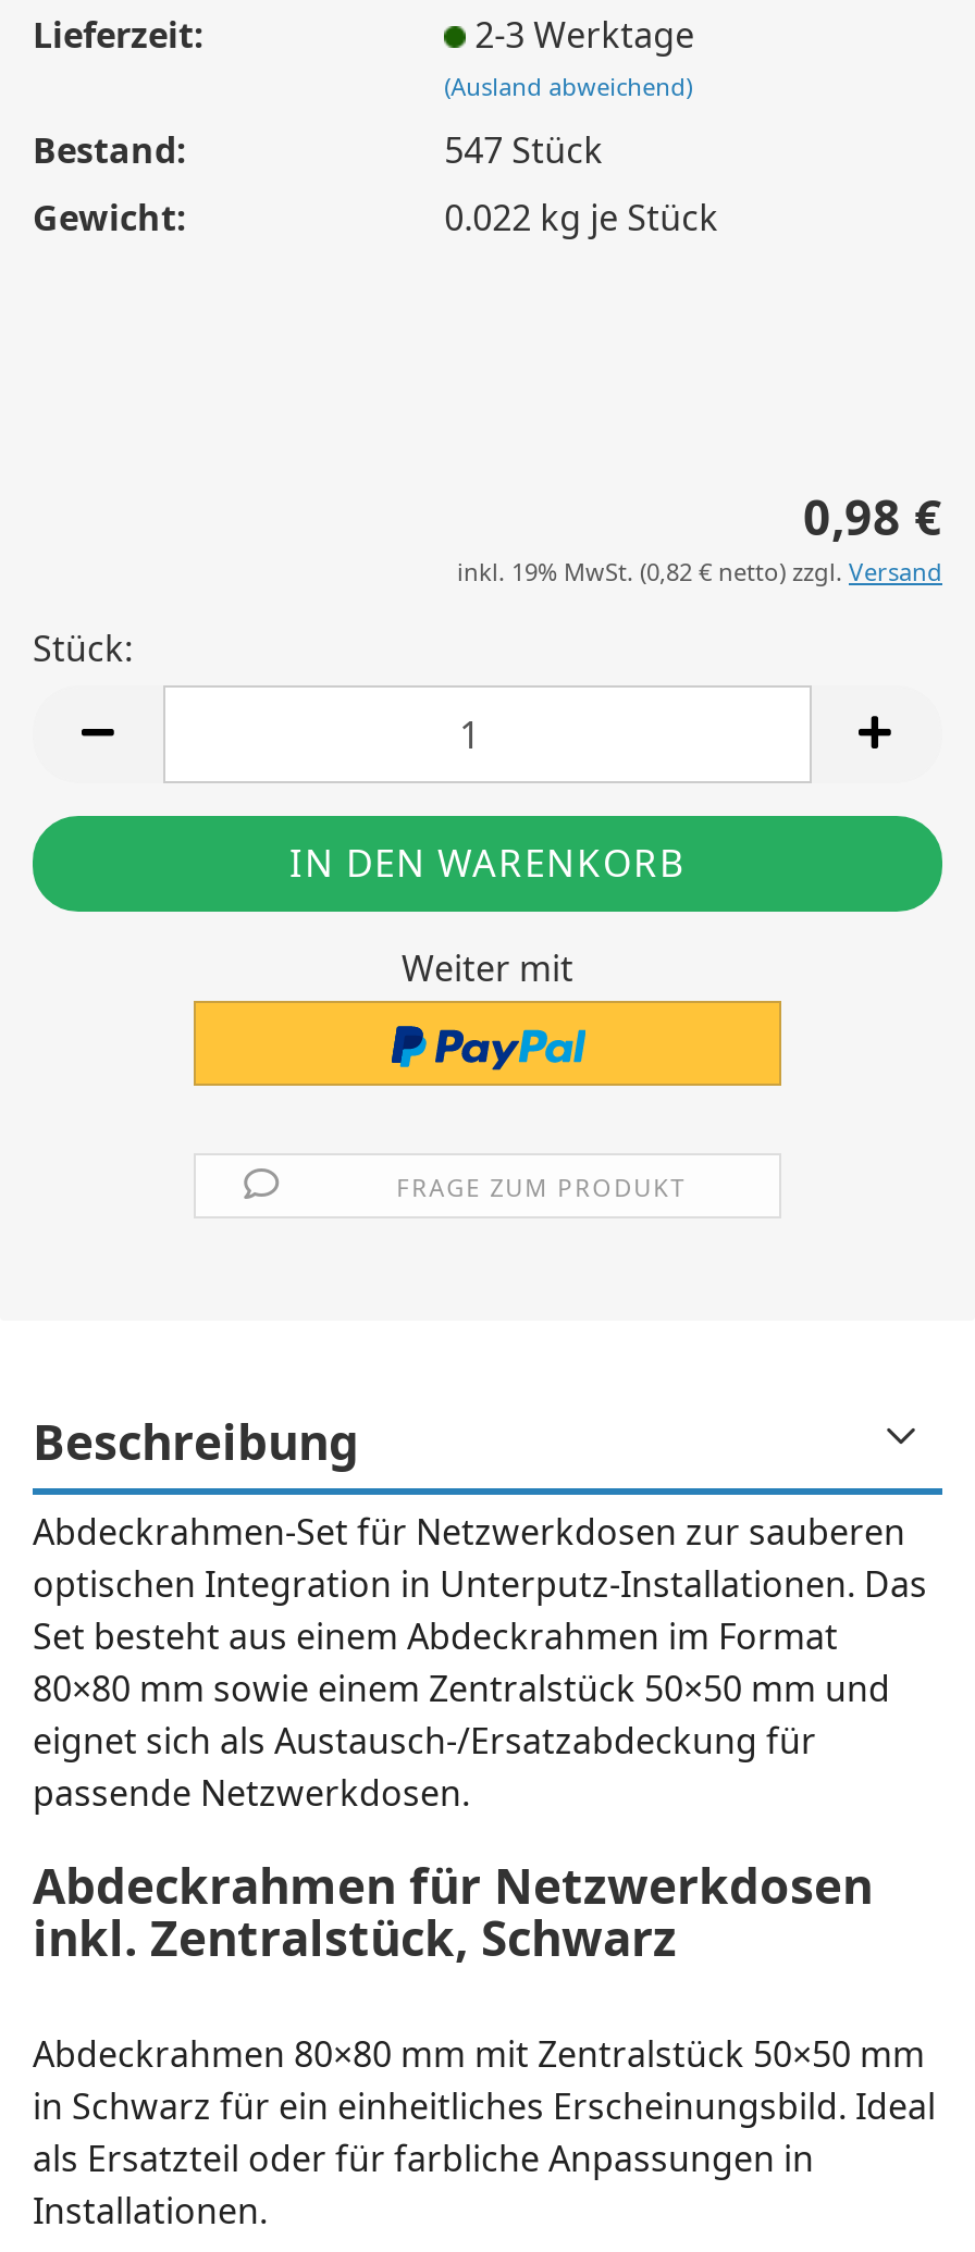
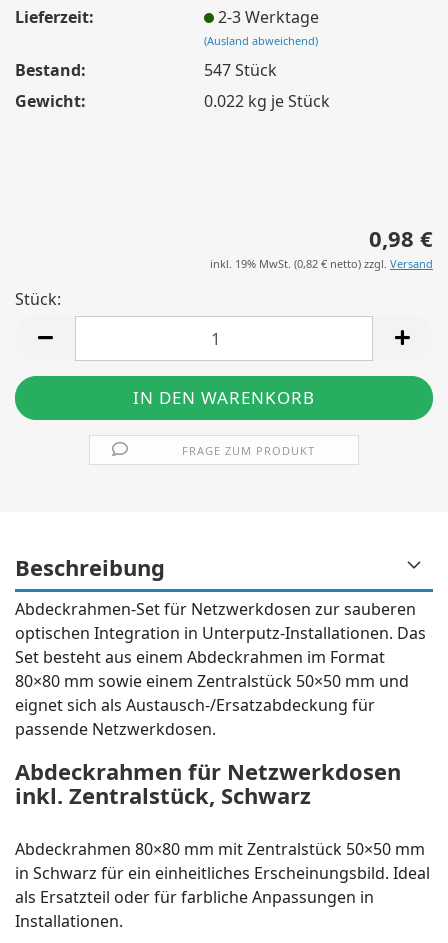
- Weiter mit

- [image]
